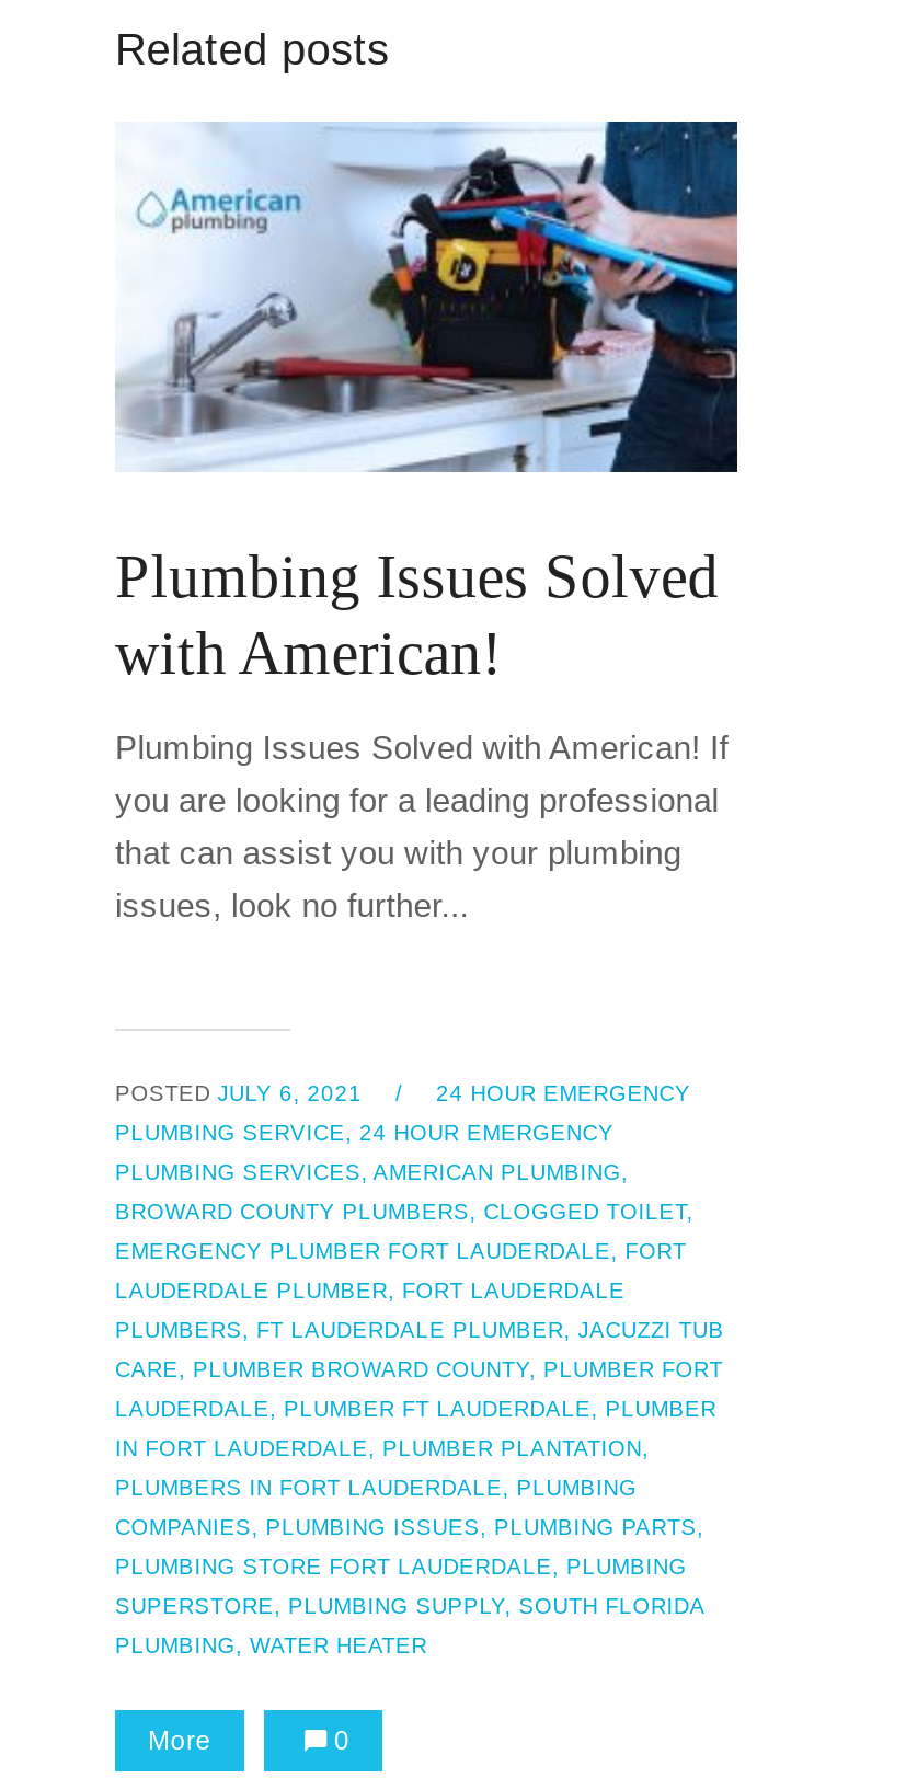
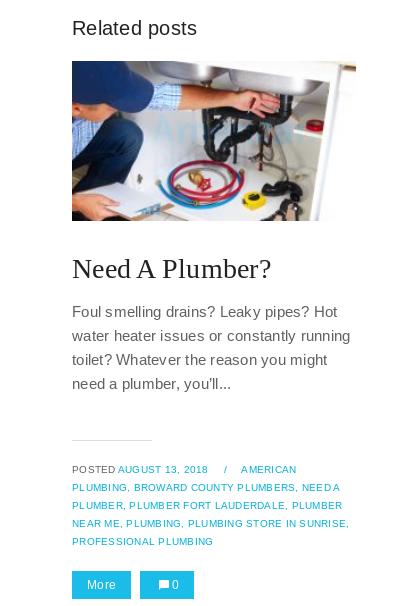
- [image]
+ [image]

- Plumbing Issues Solved
- with American!
+ Need A Plumber?

- Plumbing Issues Solved with American! If
- you are looking for a leading professional
- that can assist you with your plumbing
- issues, look no further...
+ Foul smelling drains? Leaky pipes? Hot
+ water heater issues or constantly running
+ toilet? Whatever the reason you might
+ need a plumber, you’ll...

- POSTED JULY 6, 2021
+ POSTED AUGUST 13, 2018

- 24 HOUR EMERGENCY
- PLUMBING SERVICE, 24 HOUR EMERGENCY
- PLUMBING SERVICES, AMERICAN PLUMBING,
- BROWARD COUNTY PLUMBERS, CLOGGED TOILET,
- EMERGENCY PLUMBER FORT LAUDERDALE, FORT
- LAUDERDALE PLUMBER, FORT LAUDERDALE
- PLUMBERS, FT LAUDERDALE PLUMBER, JACUZZI TUB
- CARE, PLUMBER BROWARD COUNTY, PLUMBER FORT
- LAUDERDALE, PLUMBER FT LAUDERDALE, PLUMBER
- IN FORT LAUDERDALE, PLUMBER PLANTATION,
- PLUMBERS IN FORT LAUDERDALE, PLUMBING
- COMPANIES, PLUMBING ISSUES, PLUMBING PARTS,
- PLUMBING STORE FORT LAUDERDALE, PLUMBING
- SUPERSTORE, PLUMBING SUPPLY, SOUTH FLORIDA
- PLUMBING, WATER HEATER
+ AMERICAN
+ PLUMBING, BROWARD COUNTY PLUMBERS, NEED A
+ PLUMBER, PLUMBER FORT LAUDERDALE, PLUMBER
+ NEAR ME, PLUMBING, PLUMBING STORE IN SUNRISE,
+ PROFESSIONAL PLUMBING
